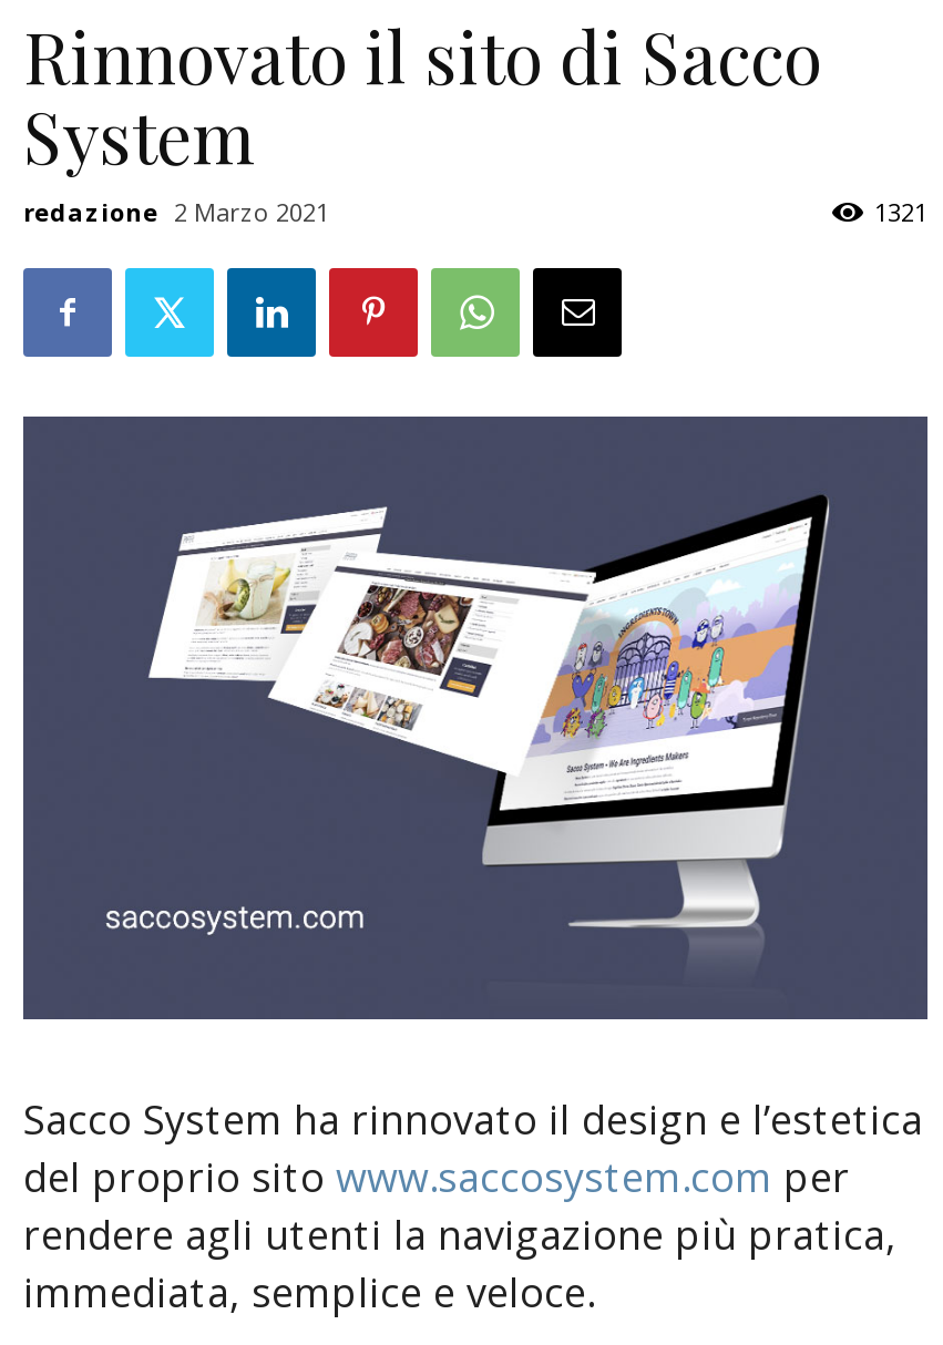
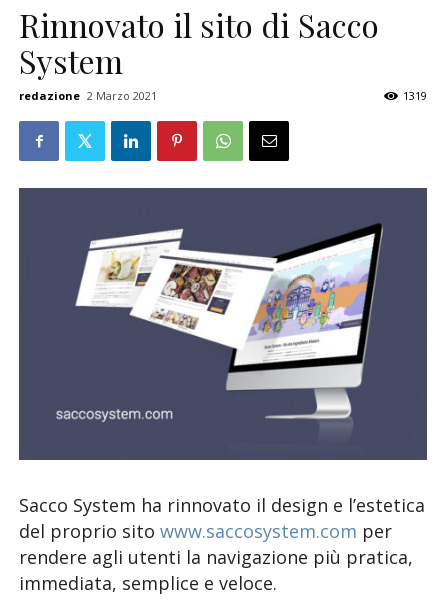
- 1321
+ 1319
